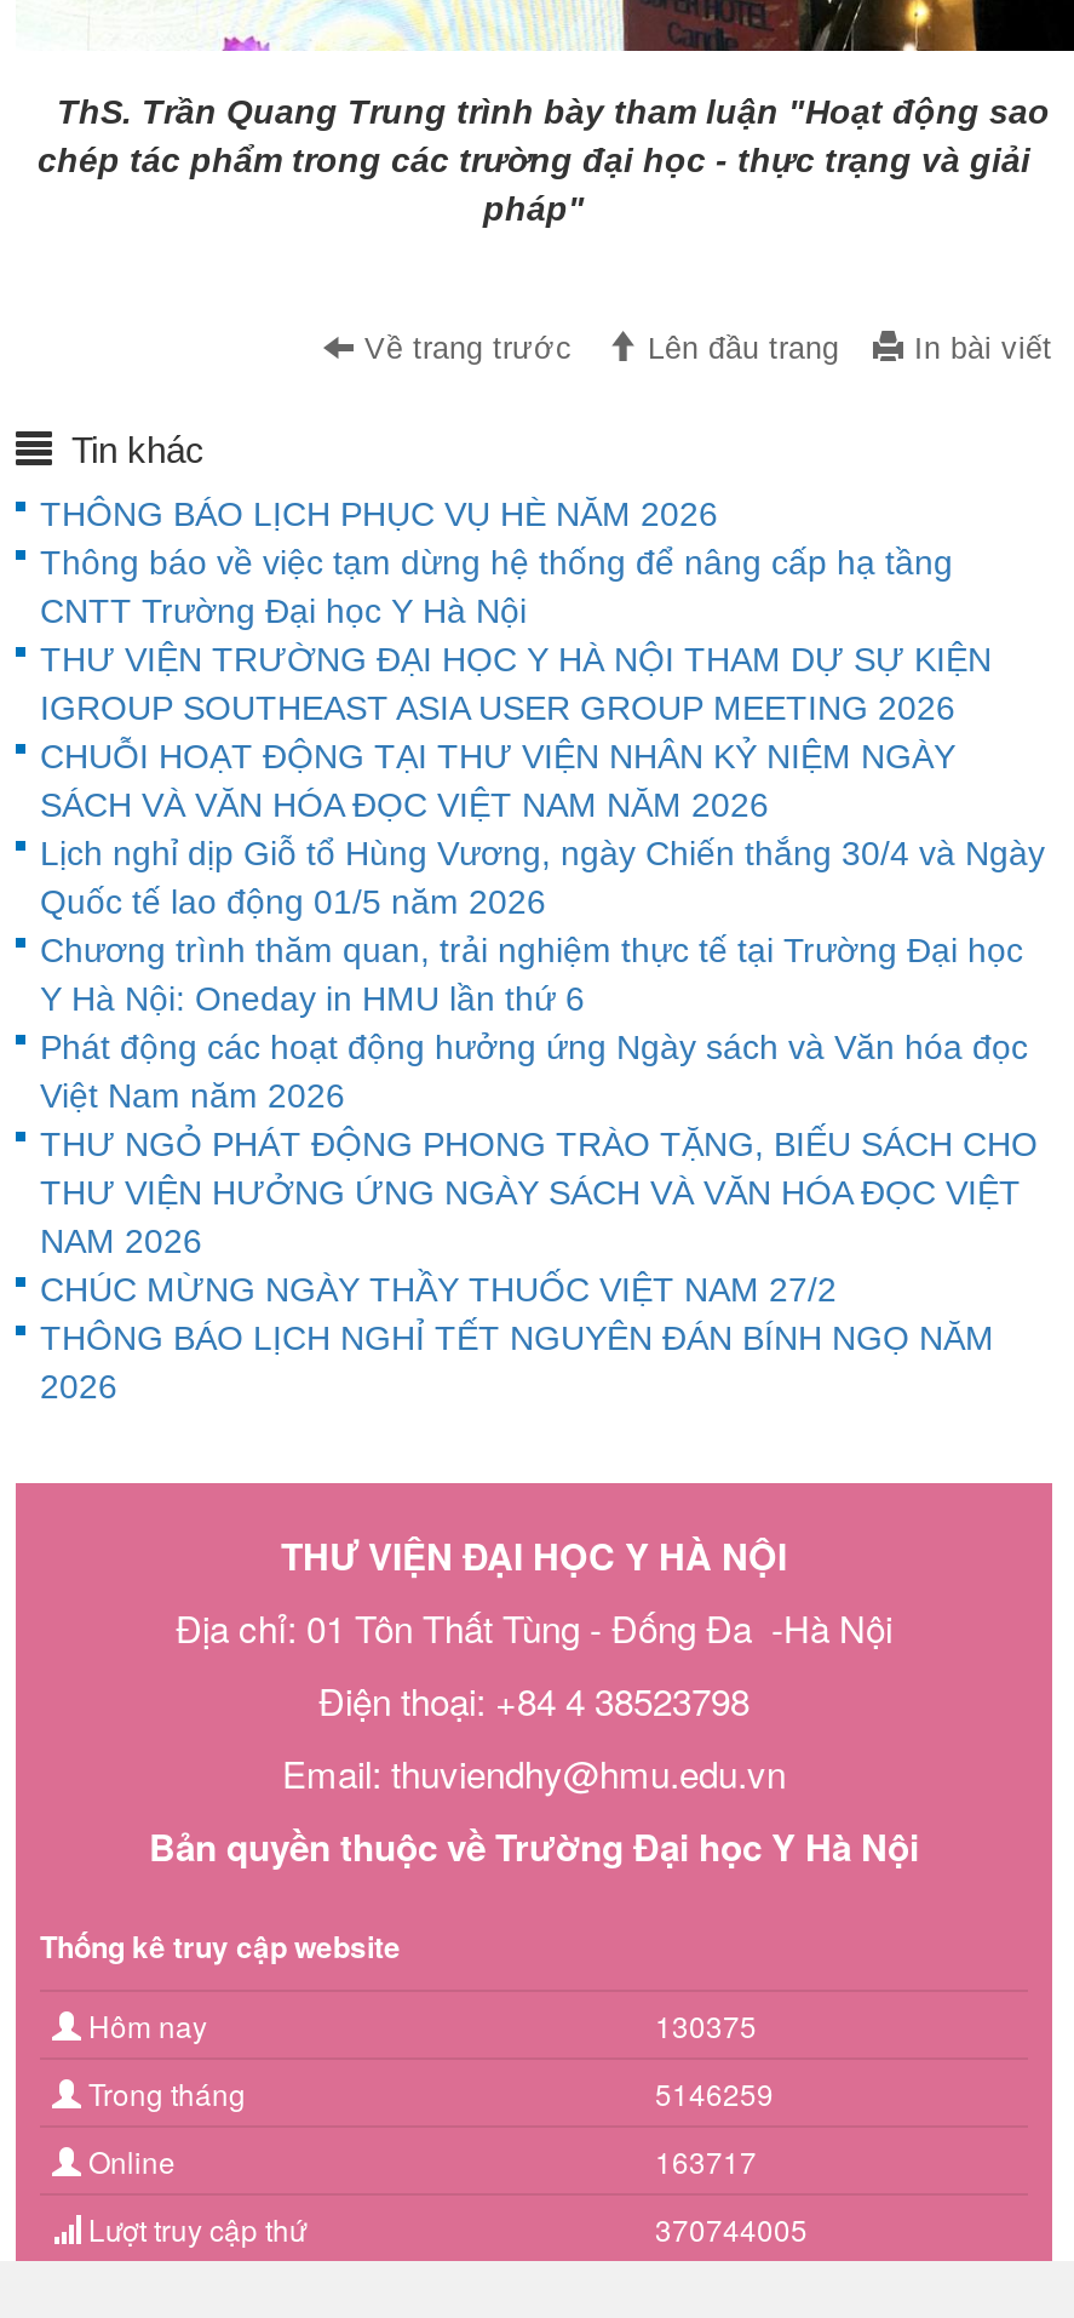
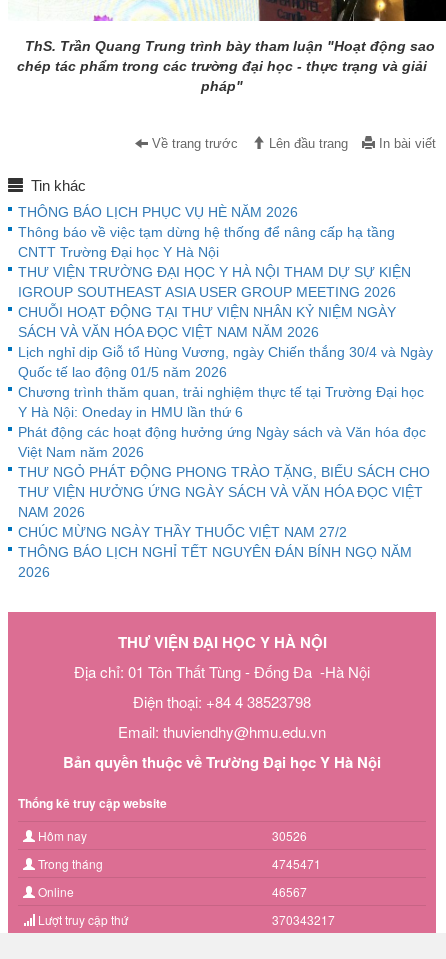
- 130375
+ 30526

- 5146259
+ 4745471

- 163717
+ 46567

- 370744005
+ 370343217
